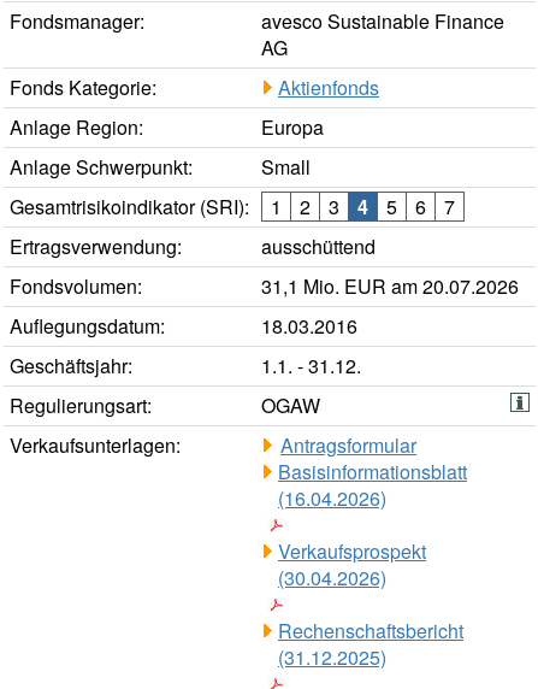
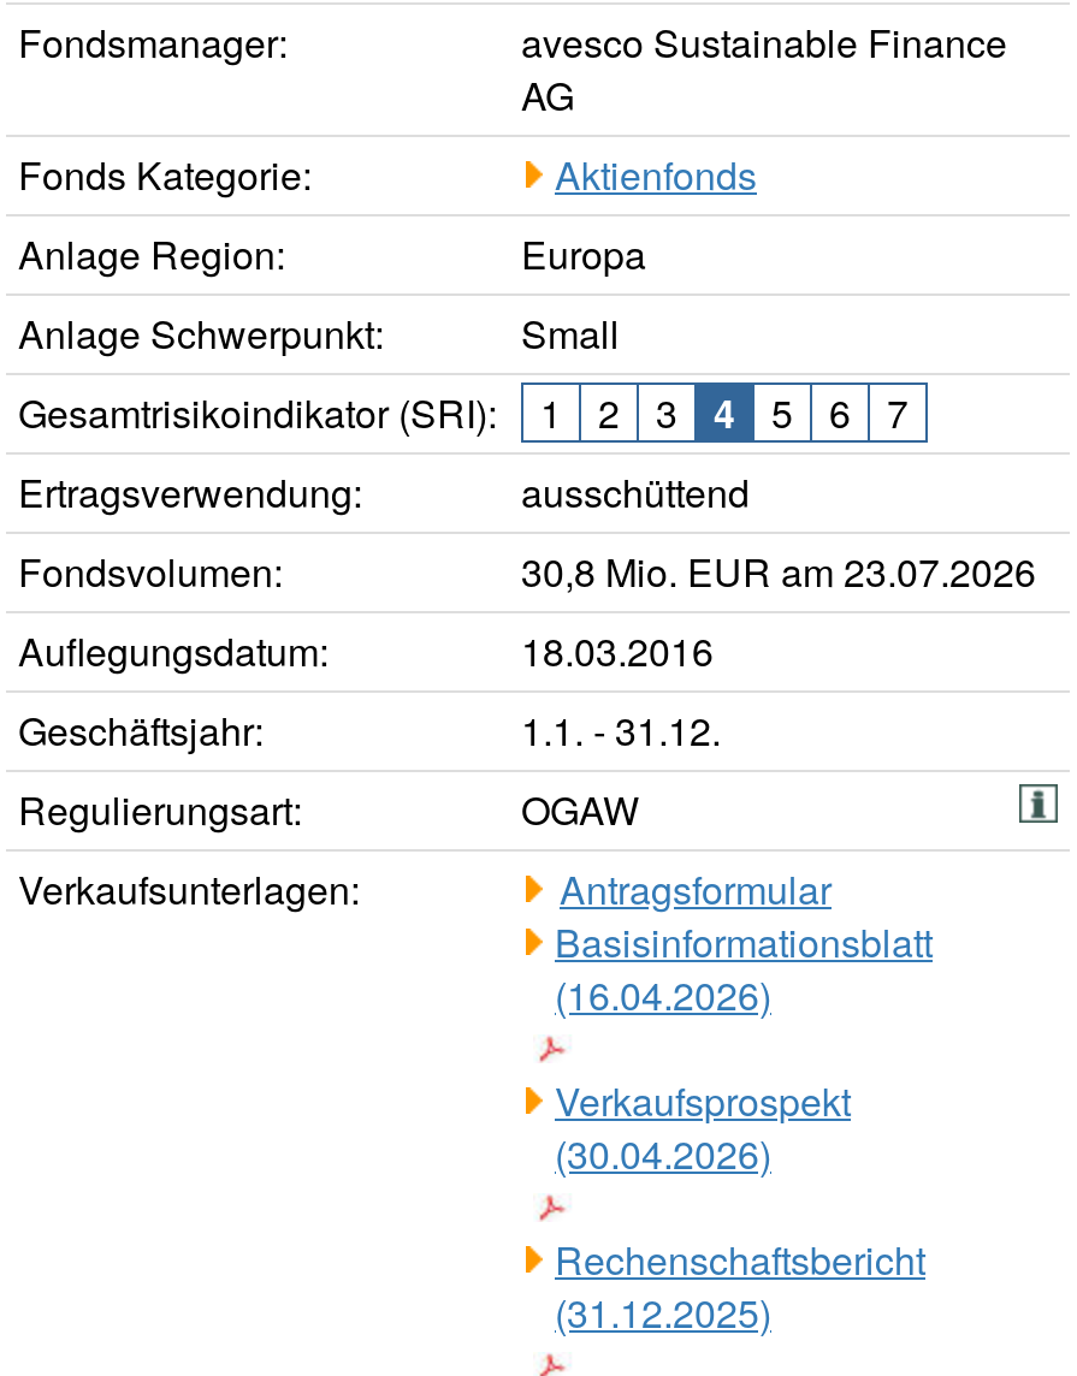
- 31,1 Mio. EUR am 20.07.2026
+ 30,8 Mio. EUR am 23.07.2026
